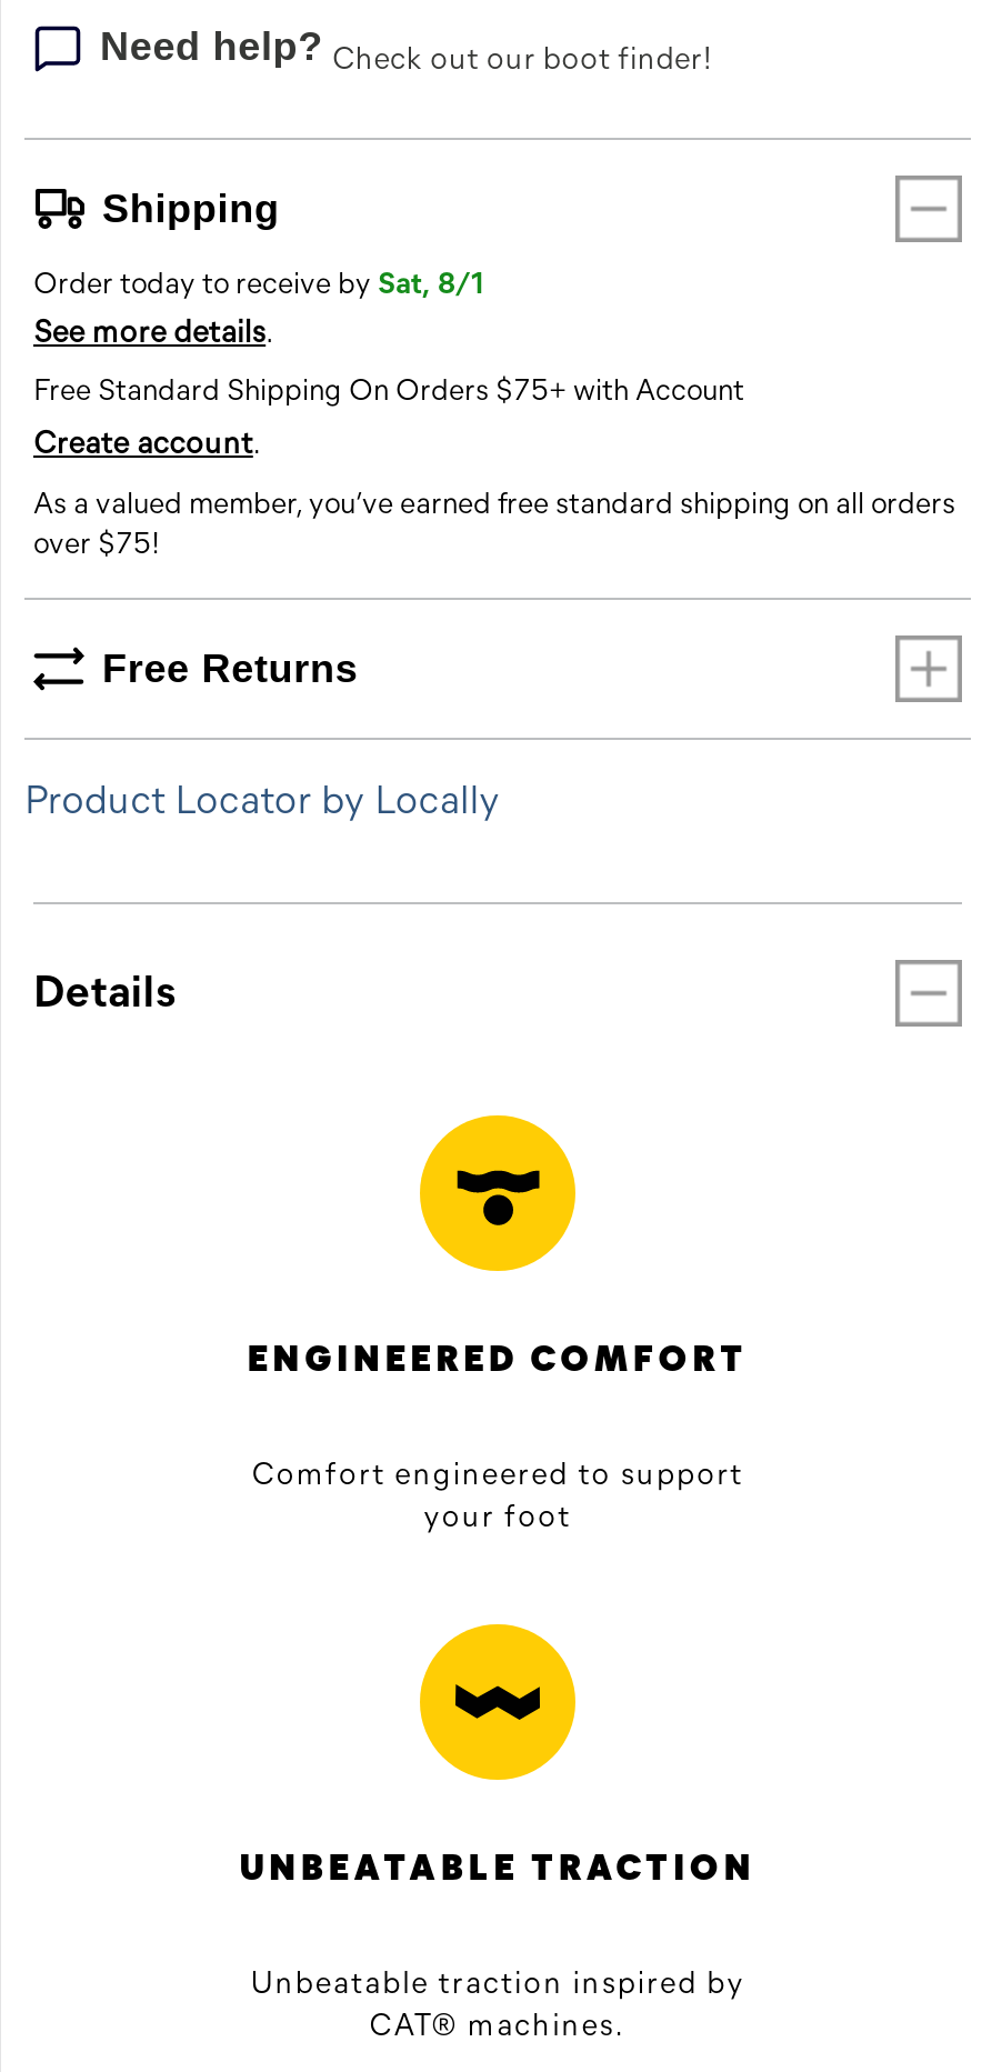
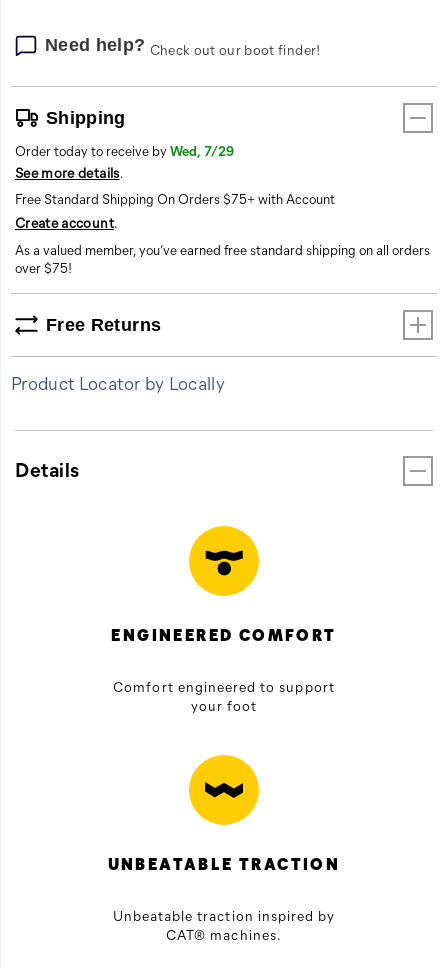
- Order today to receive by Sat, 8/1
+ Order today to receive by Wed, 7/29
